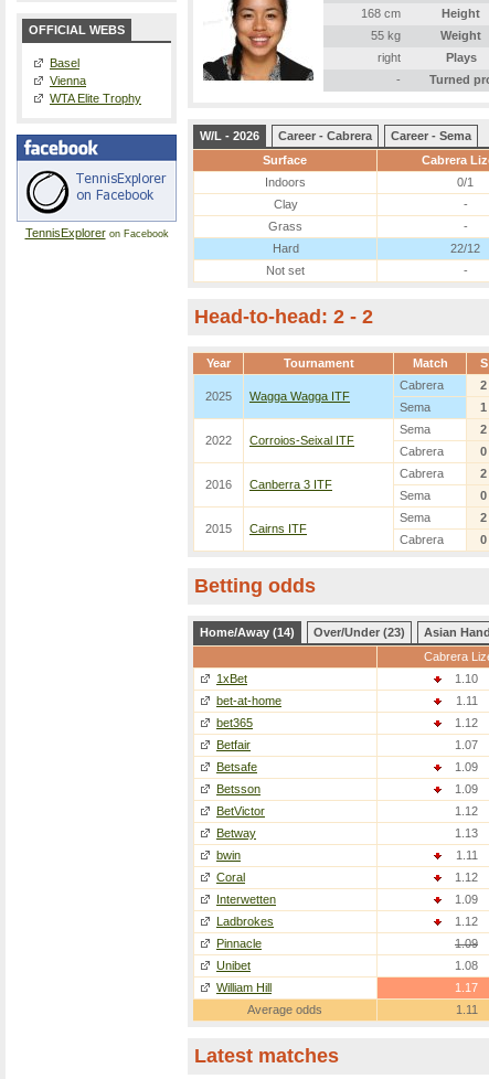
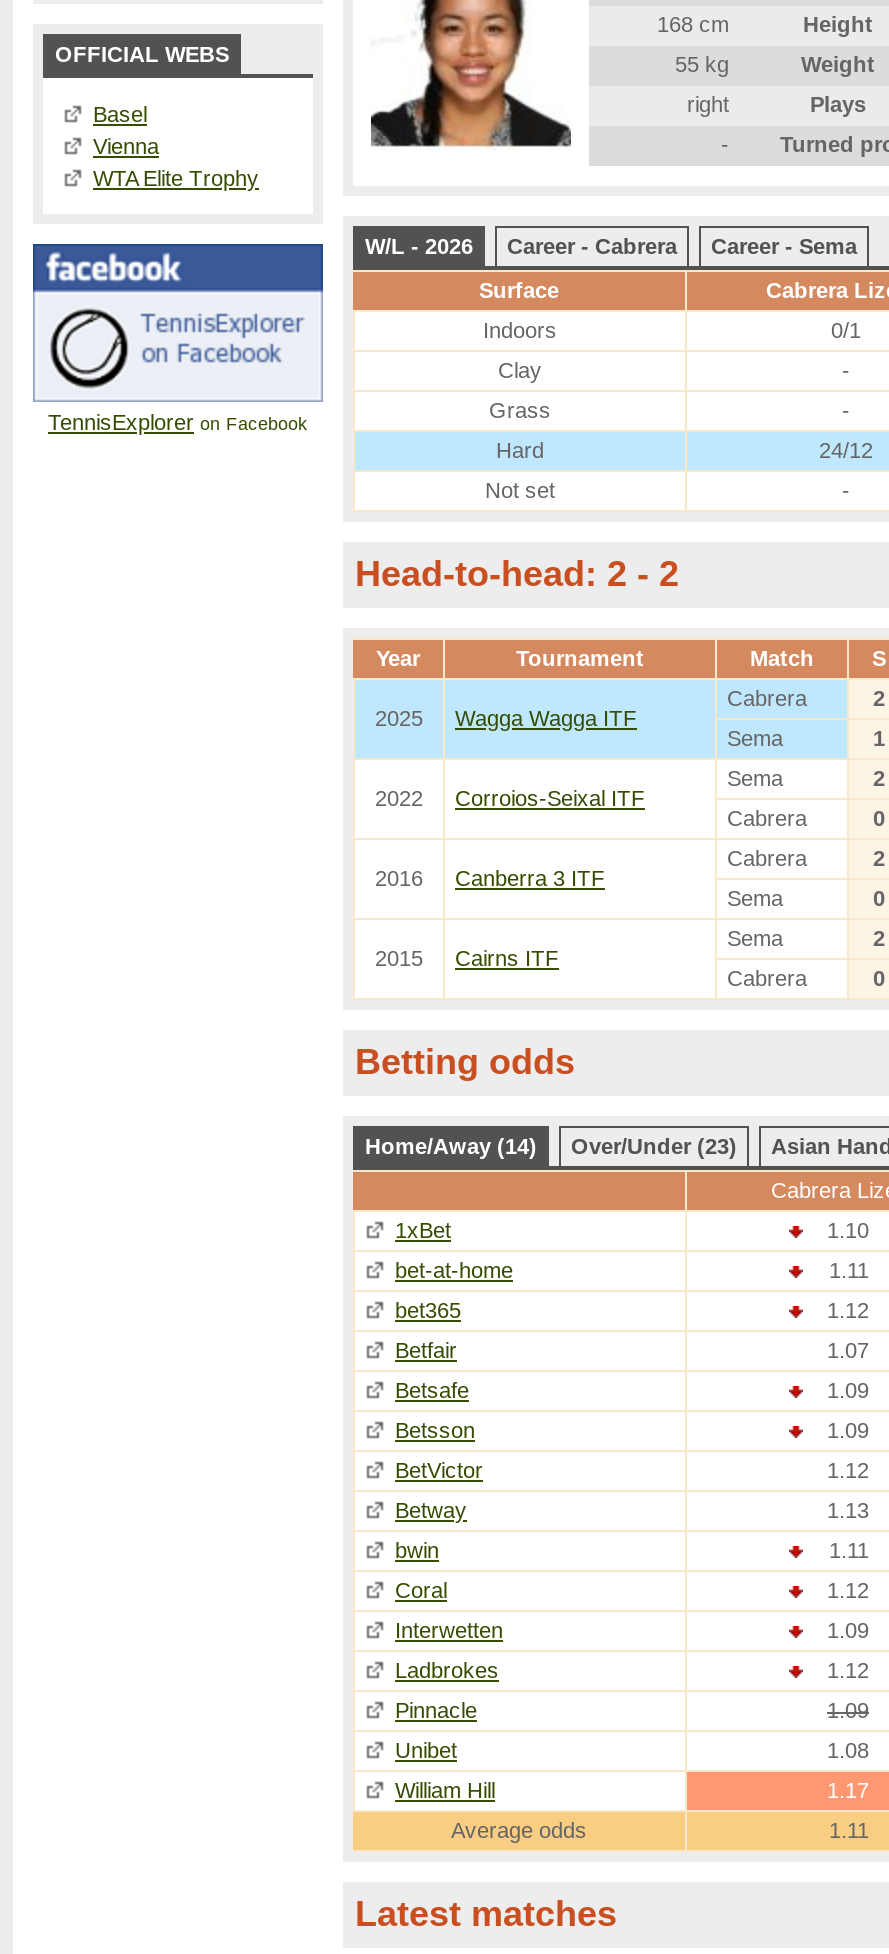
- 22/12
+ 24/12
